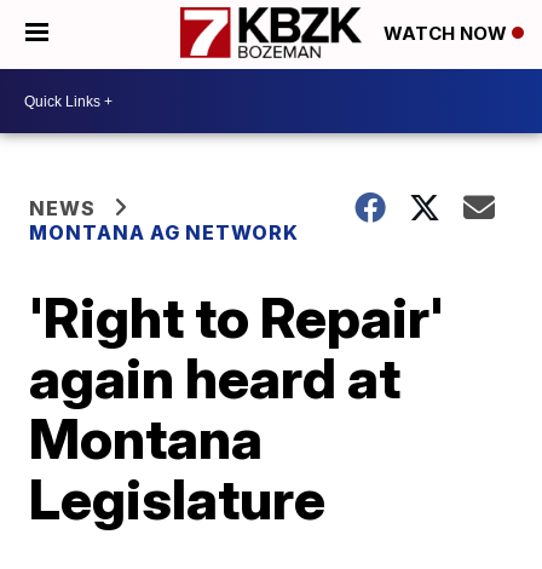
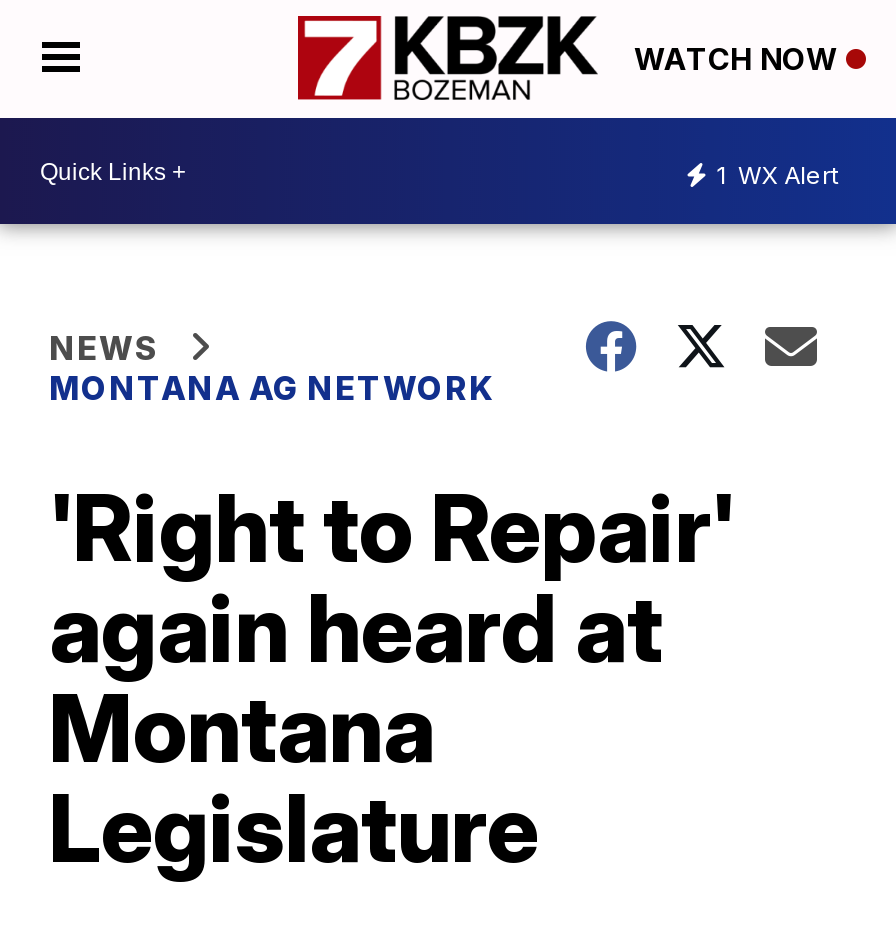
+ 1 WX Alert
